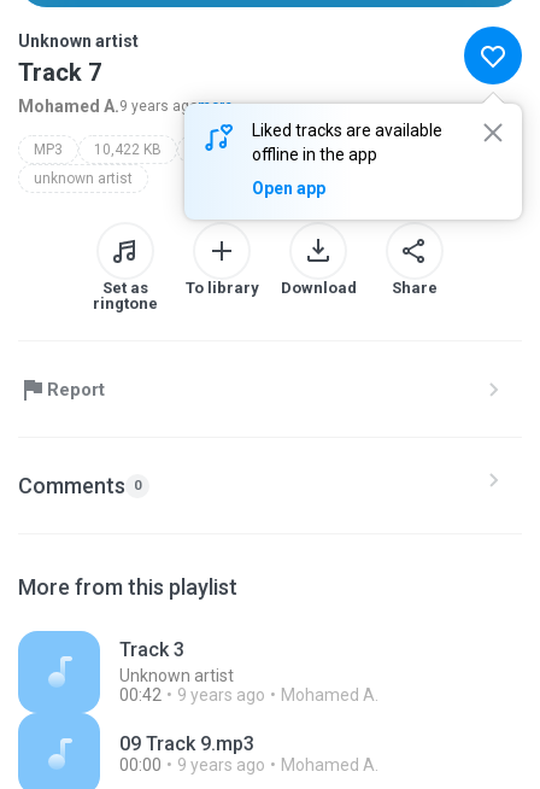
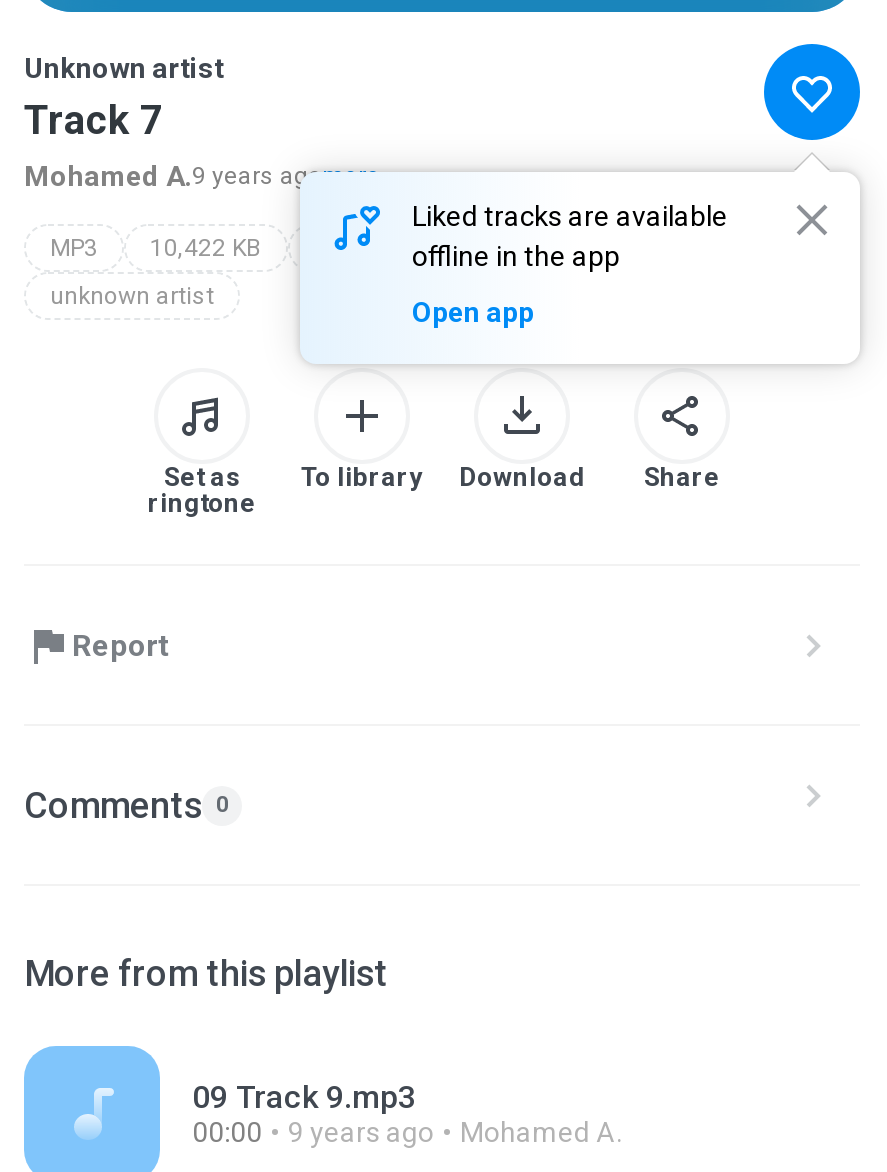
- Track 3
- Unknown artist
- 00:42
- 9 years ago
- Mohamed A.
